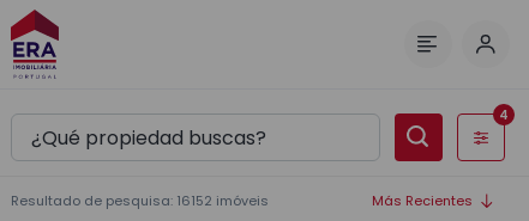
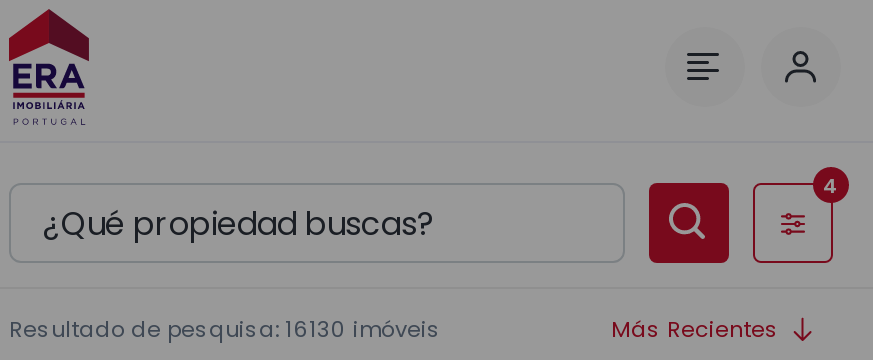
- Resultado de pesquisa 16152 imóveis
+ Resultado de pesquisa 16130 imóveis
